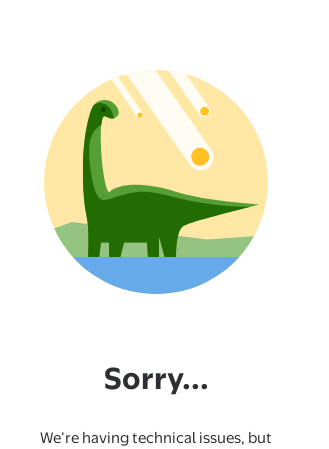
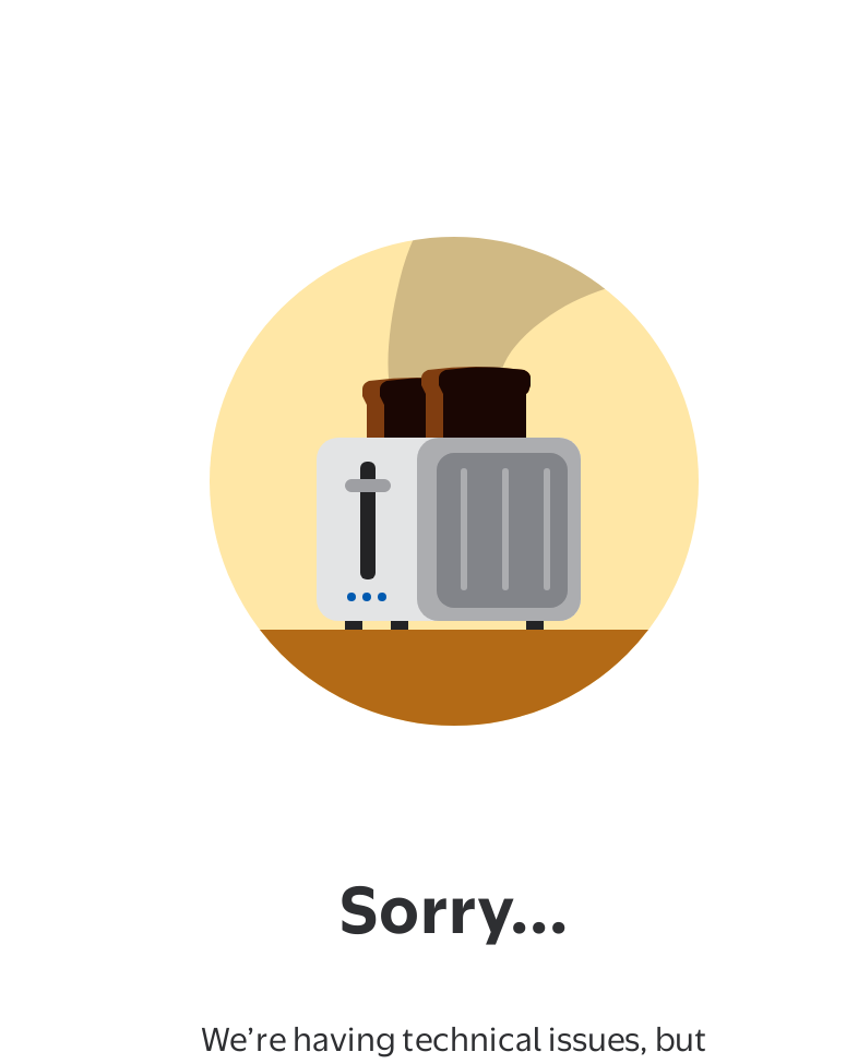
- [image]
+ [image]
